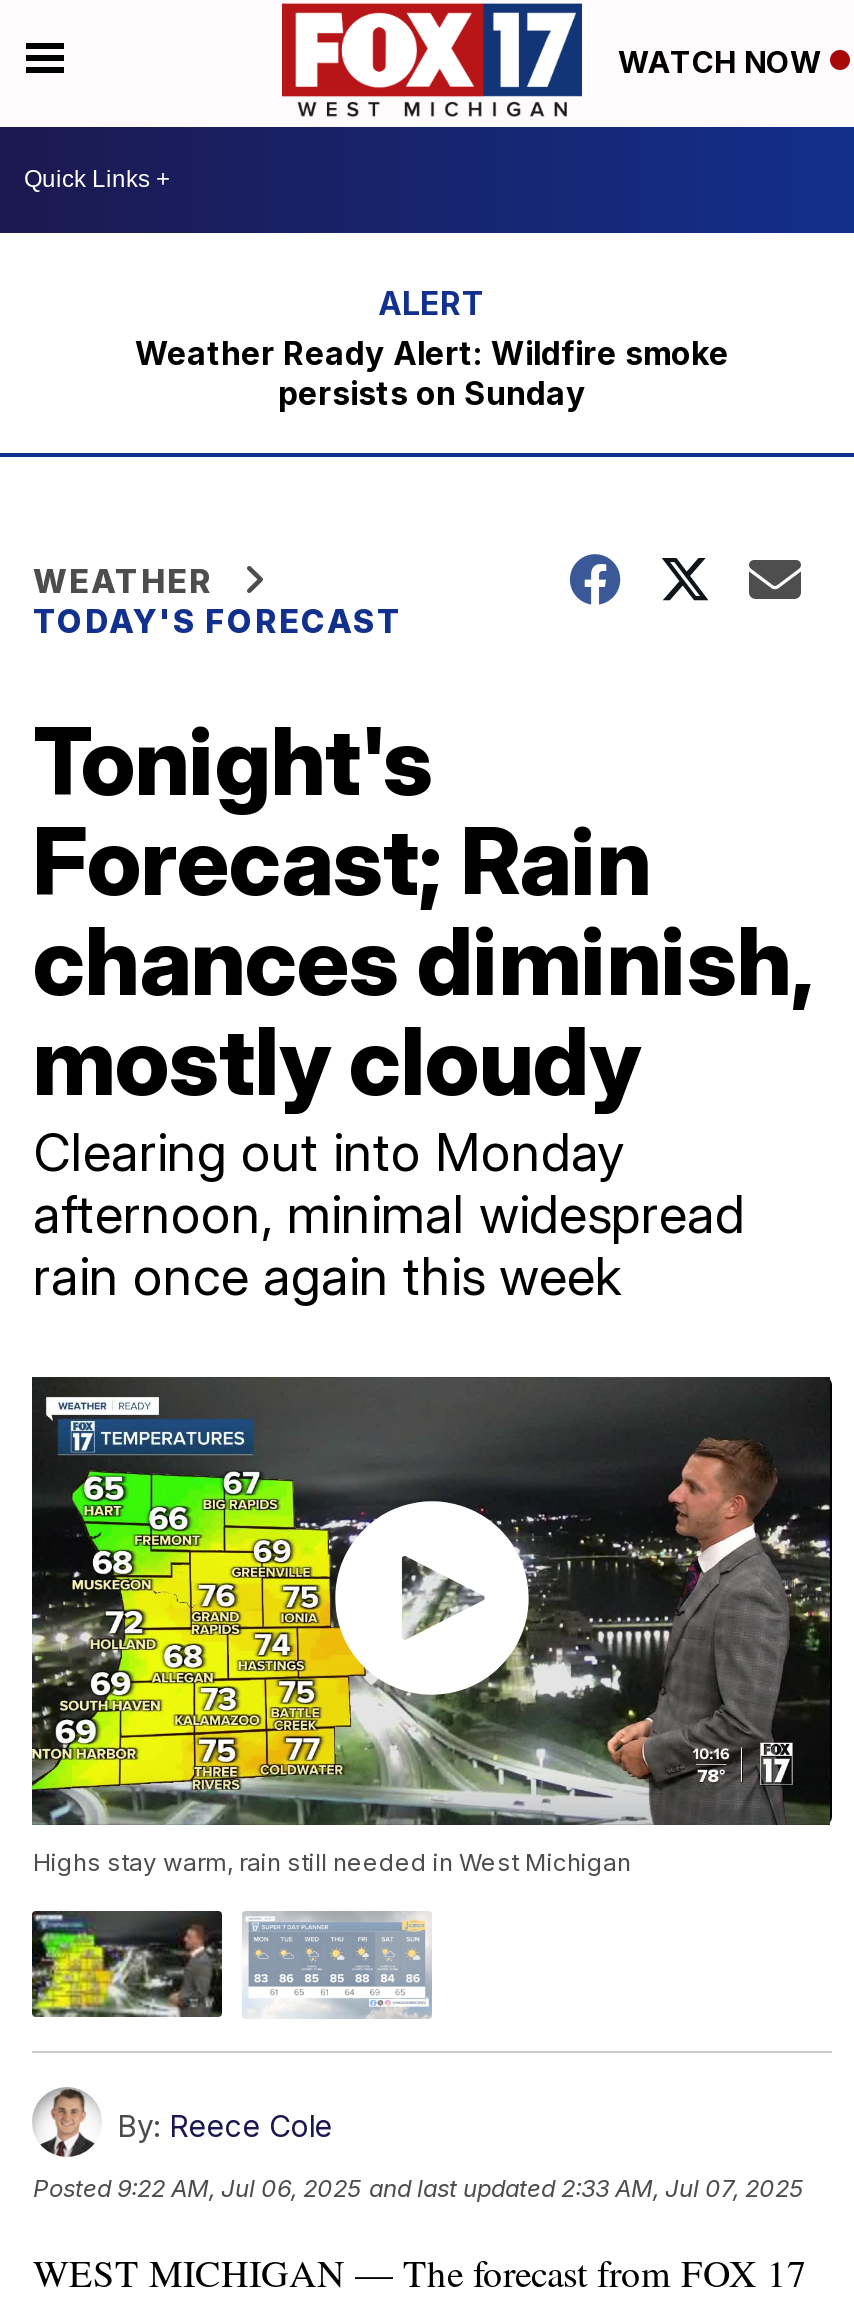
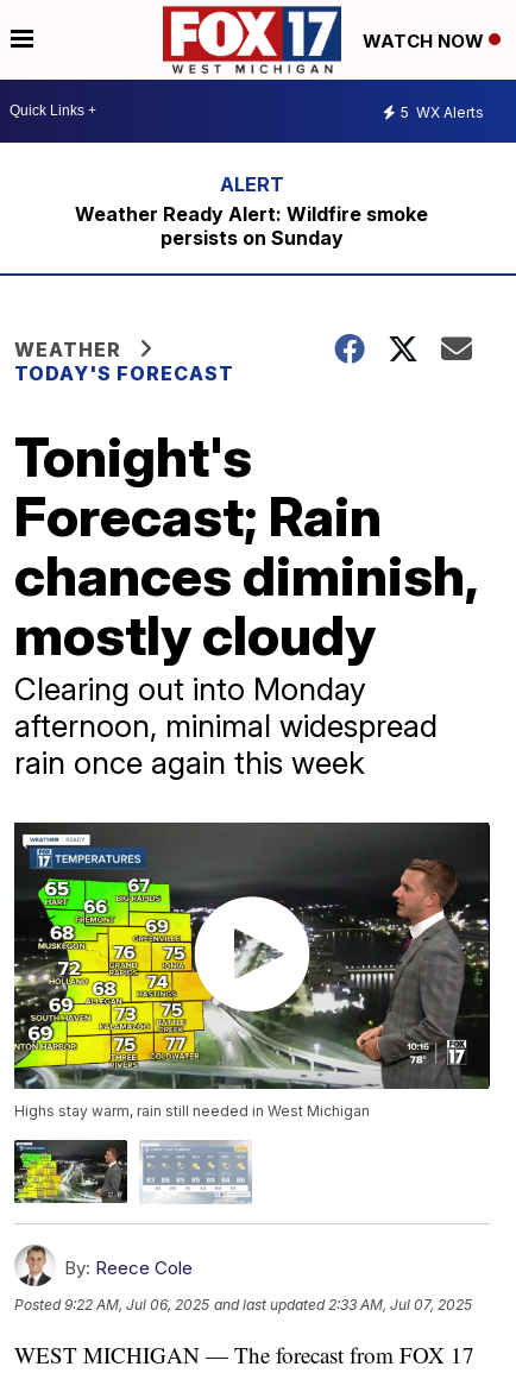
+ 5 WX Alerts
